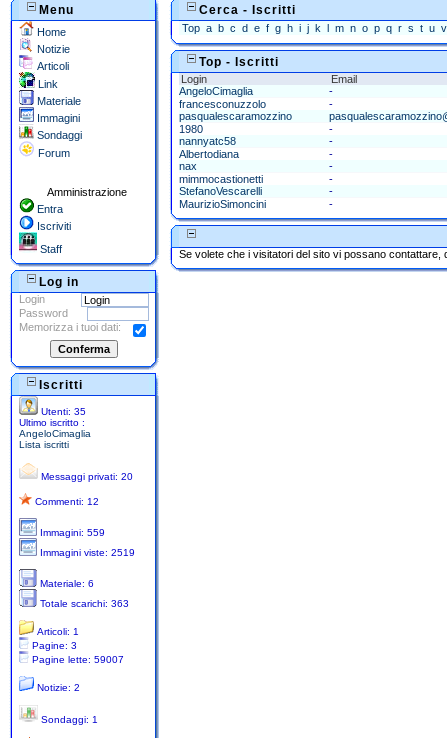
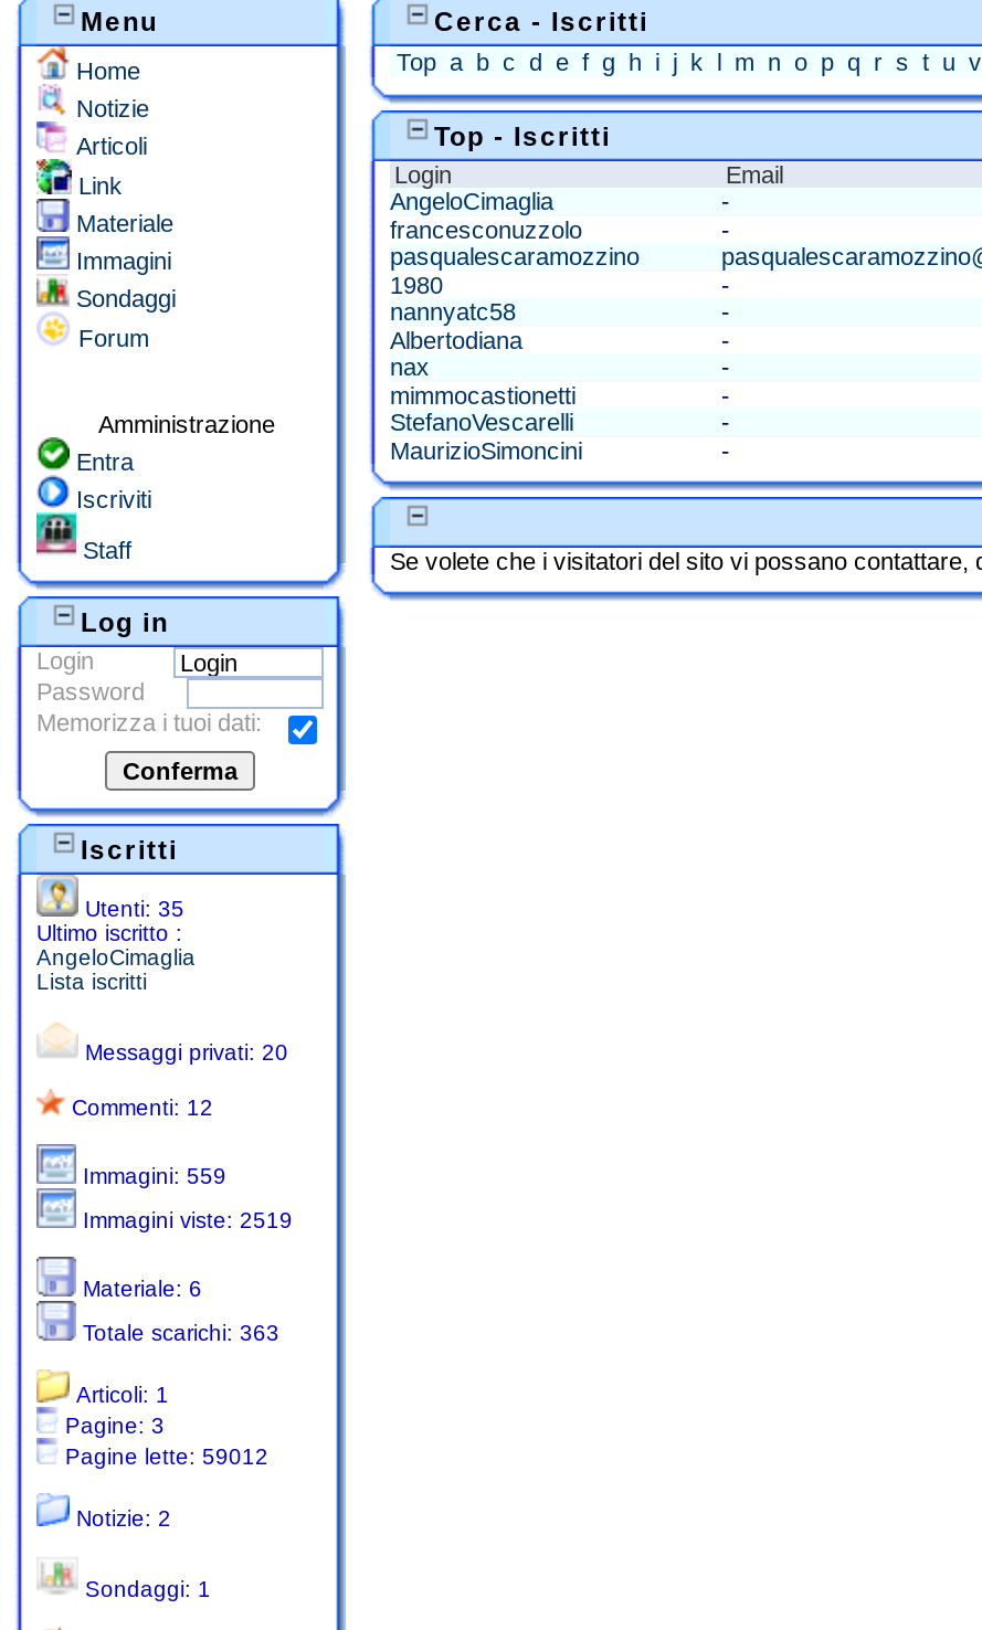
- Pagine lette: 59007
+ Pagine lette: 59012
